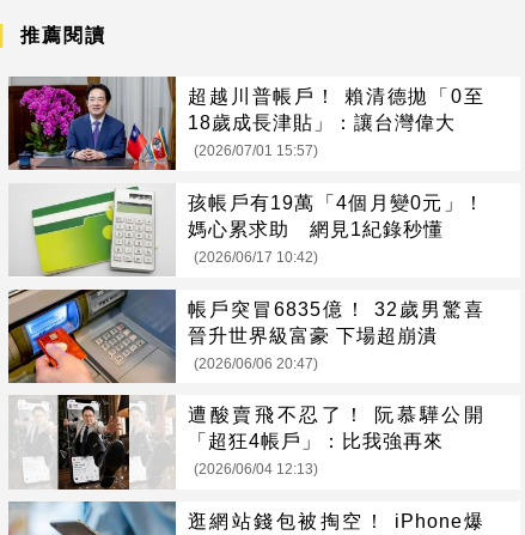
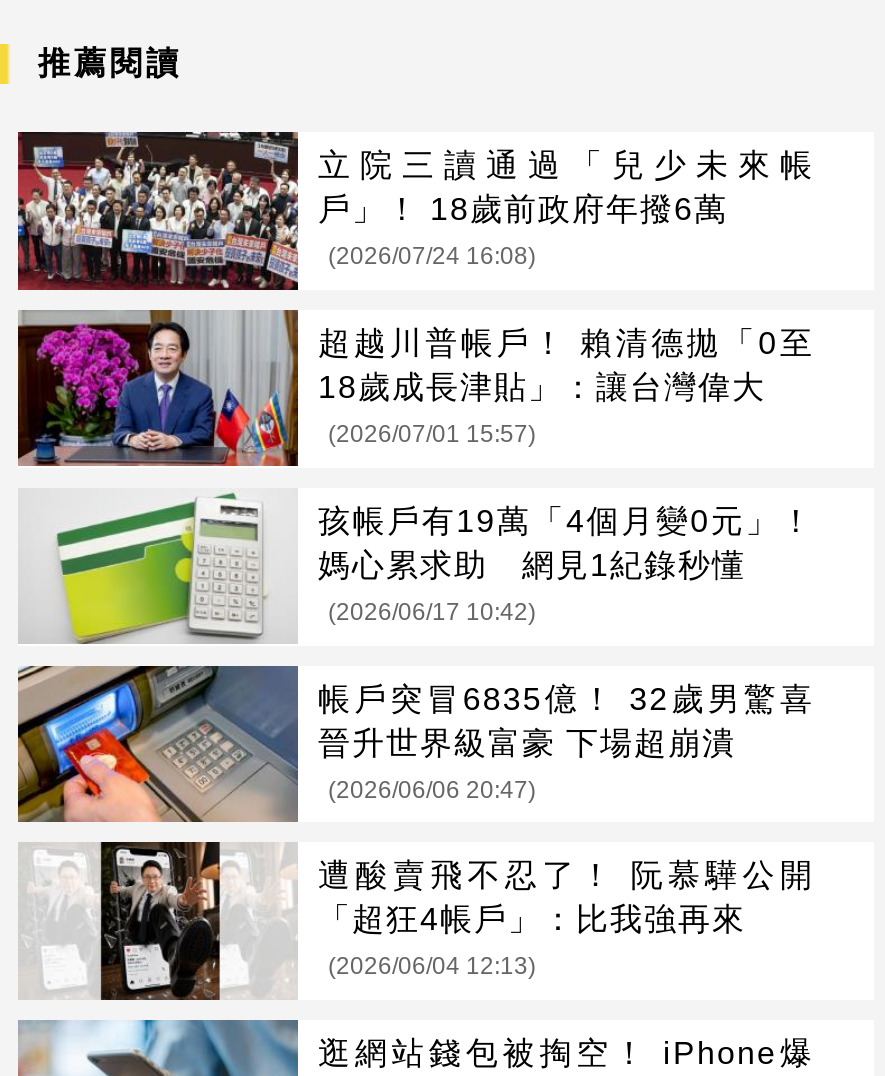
+ [image]
+ 立院三讀通過「兒少未來帳
+ 戶」！ 18歲前政府年撥6萬
+ (2026/07/24 16:08)
